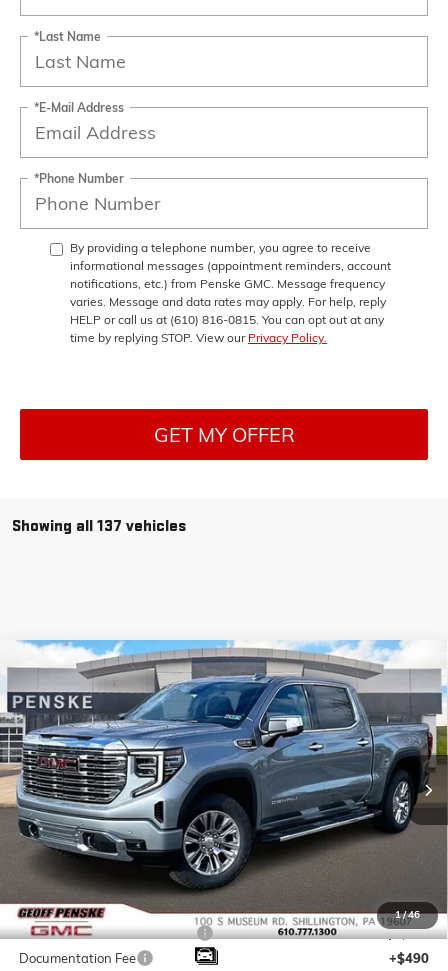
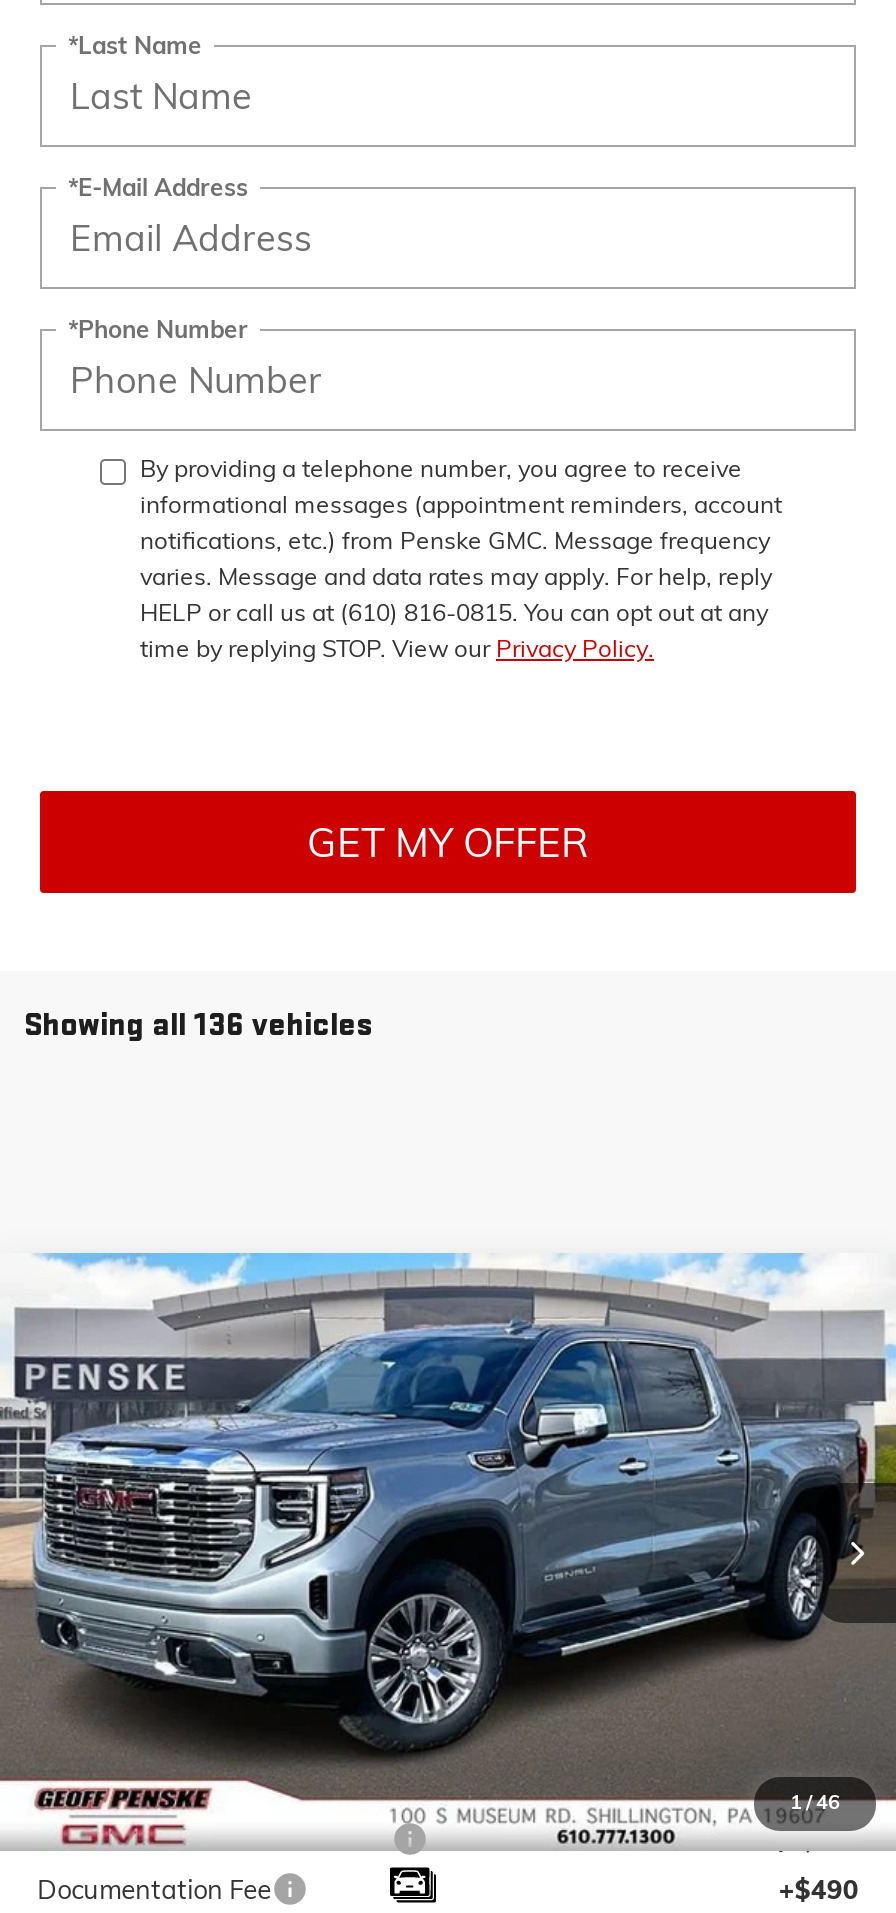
- Showing all 137 vehicles
+ Showing all 136 vehicles
